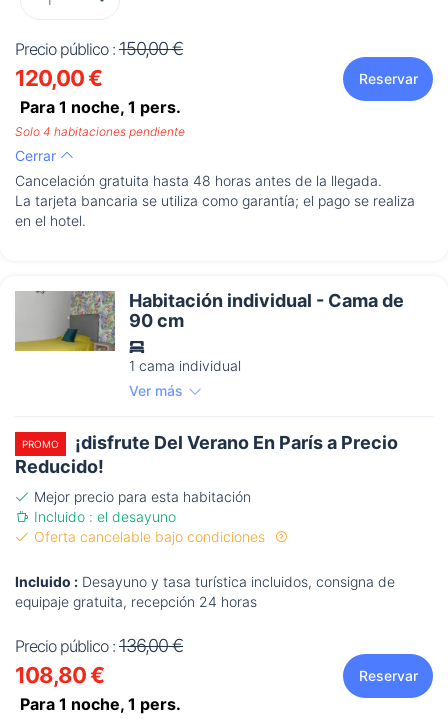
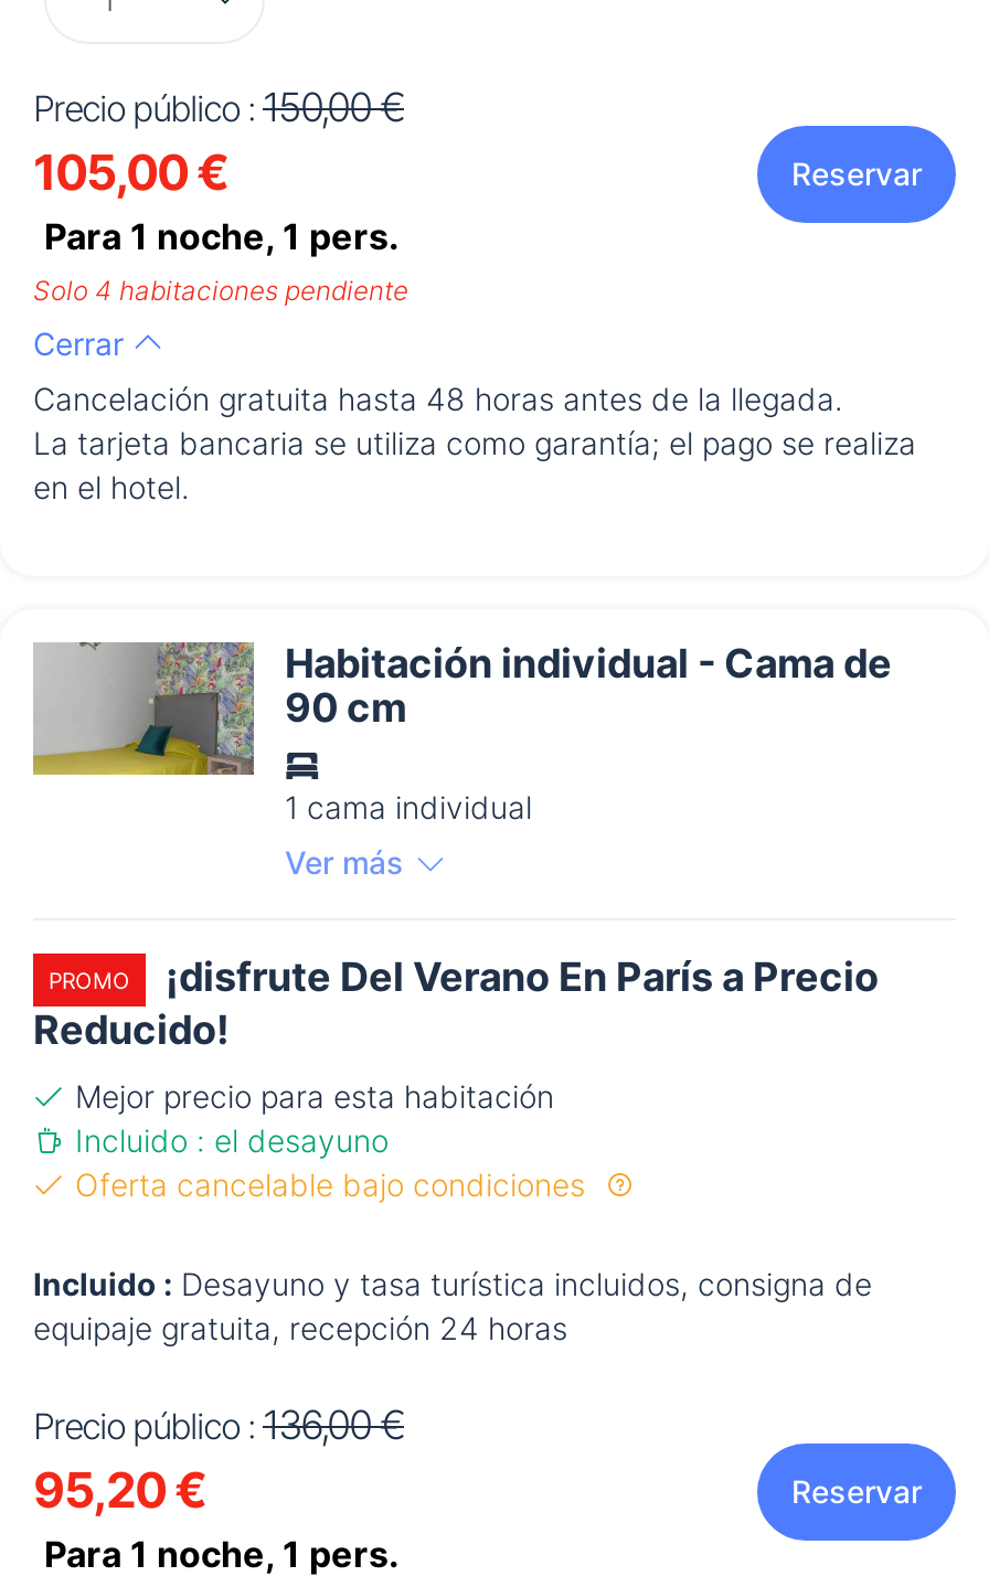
- 120,00 €
+ 105,00 €

- 108,80 €
+ 95,20 €
